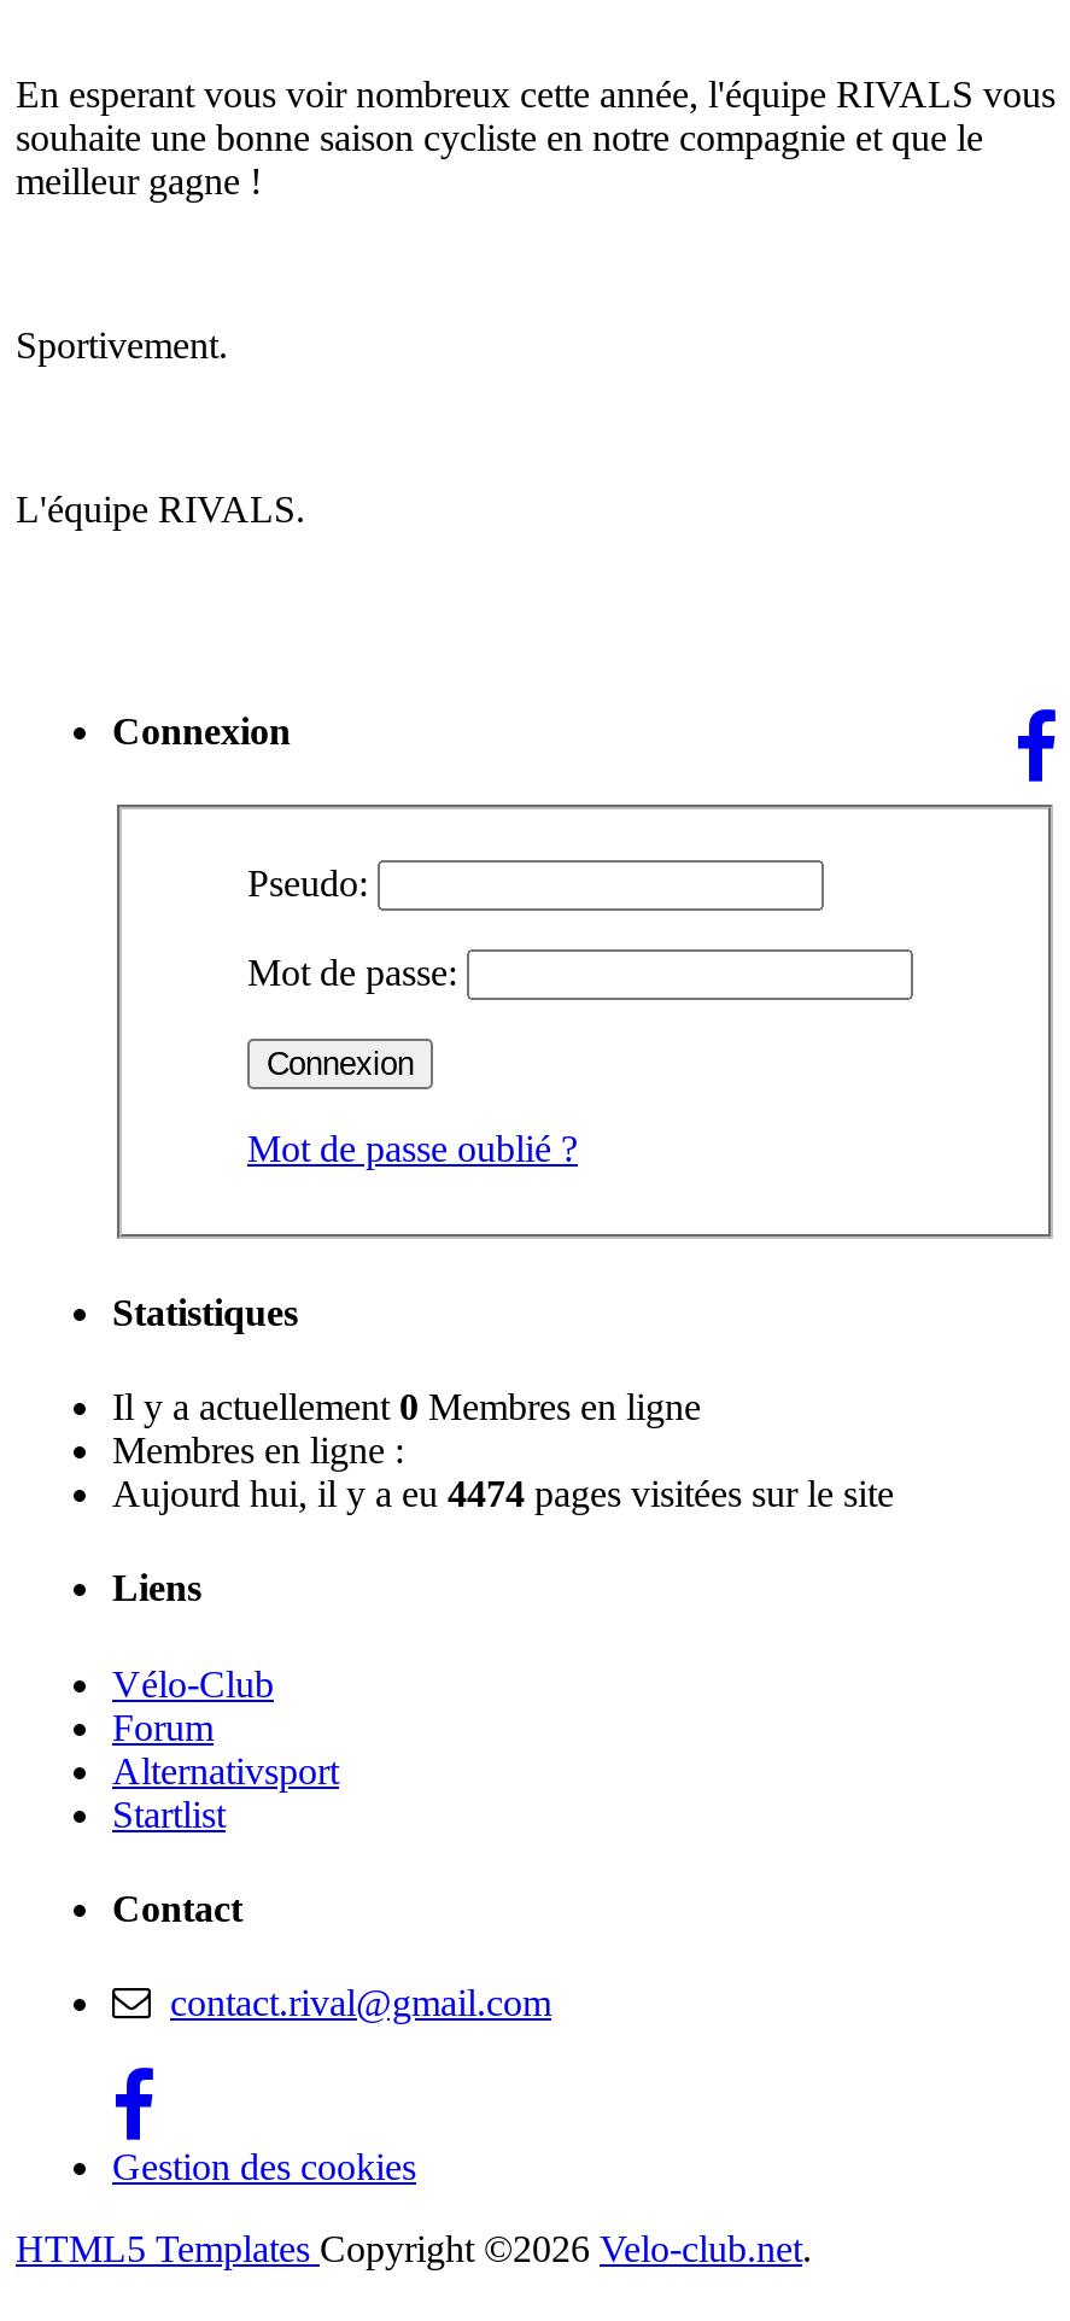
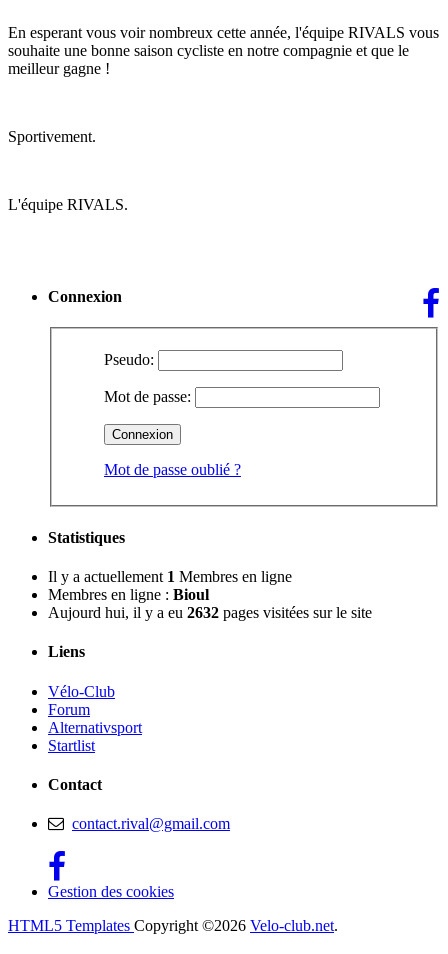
- Il y a actuellement 0 Membres en ligne
- Membres en ligne :
- Aujourd hui, il y a eu 4474 pages visitées sur le site
+ Il y a actuellement 1 Membres en ligne
+ Membres en ligne : Bioul
+ Aujourd hui, il y a eu 2632 pages visitées sur le site
